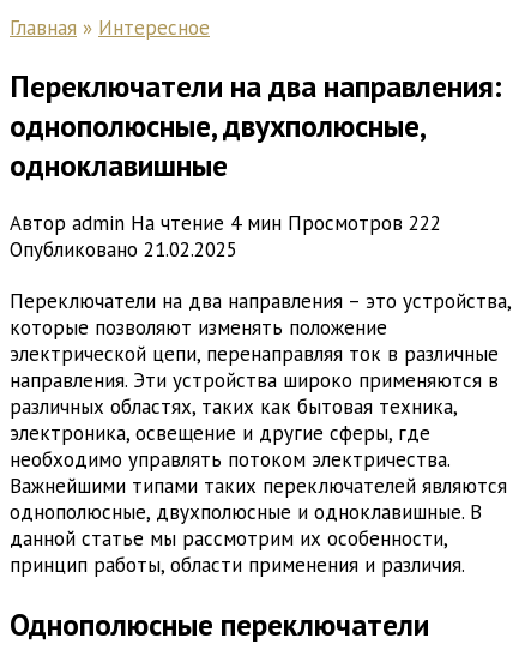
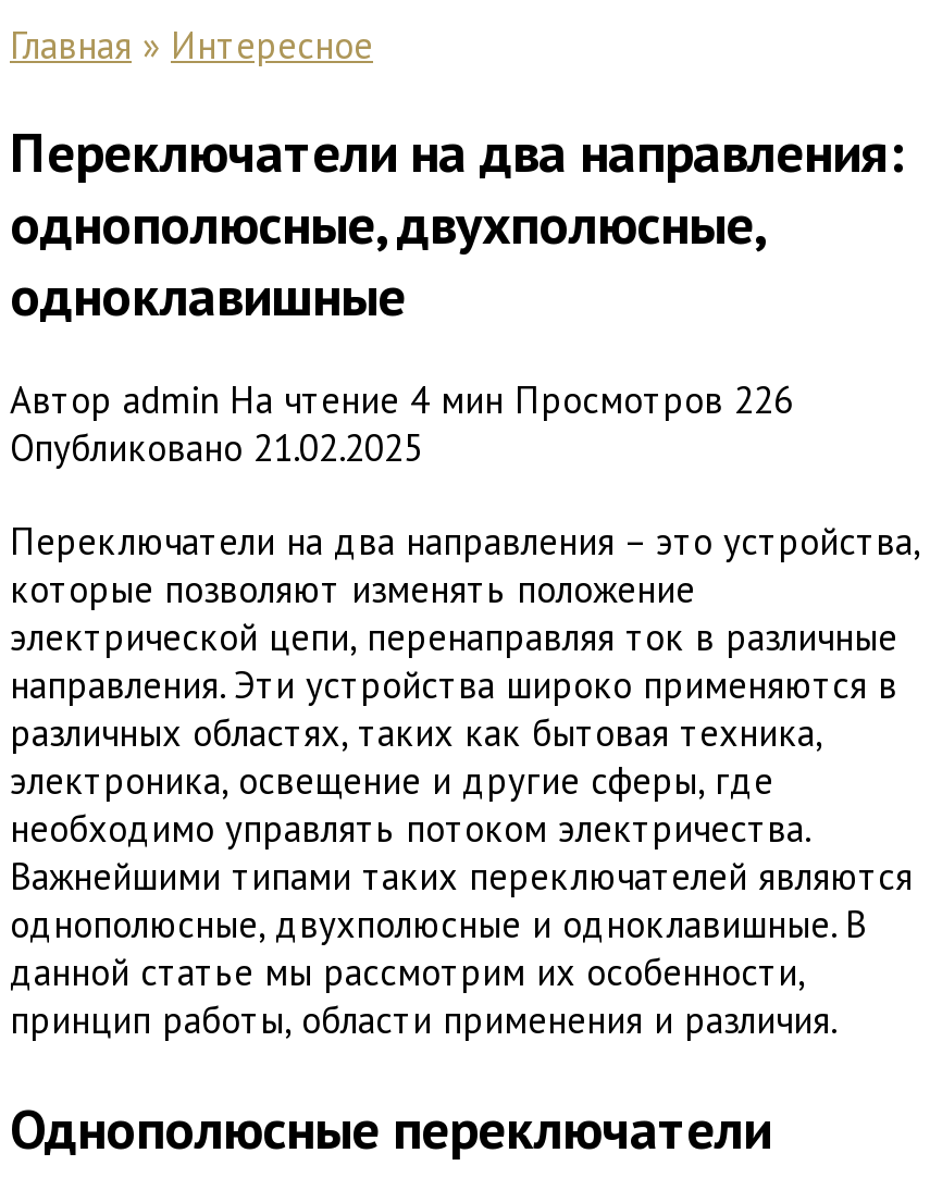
- Автор admin На чтение 4 мин Просмотров 222
+ Автор admin На чтение 4 мин Просмотров 226
